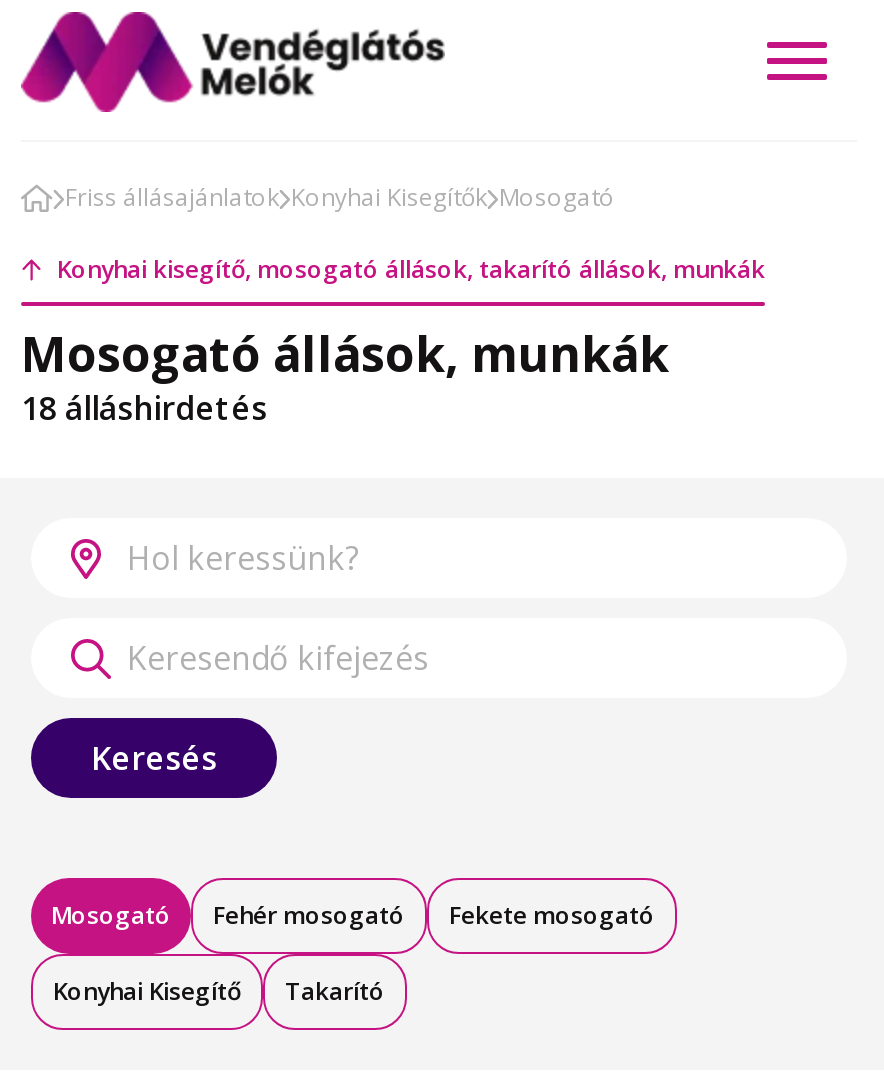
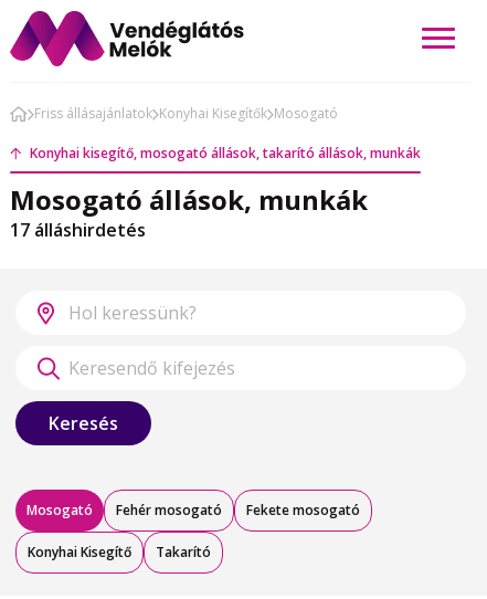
- 18 álláshirdetés
+ 17 álláshirdetés
